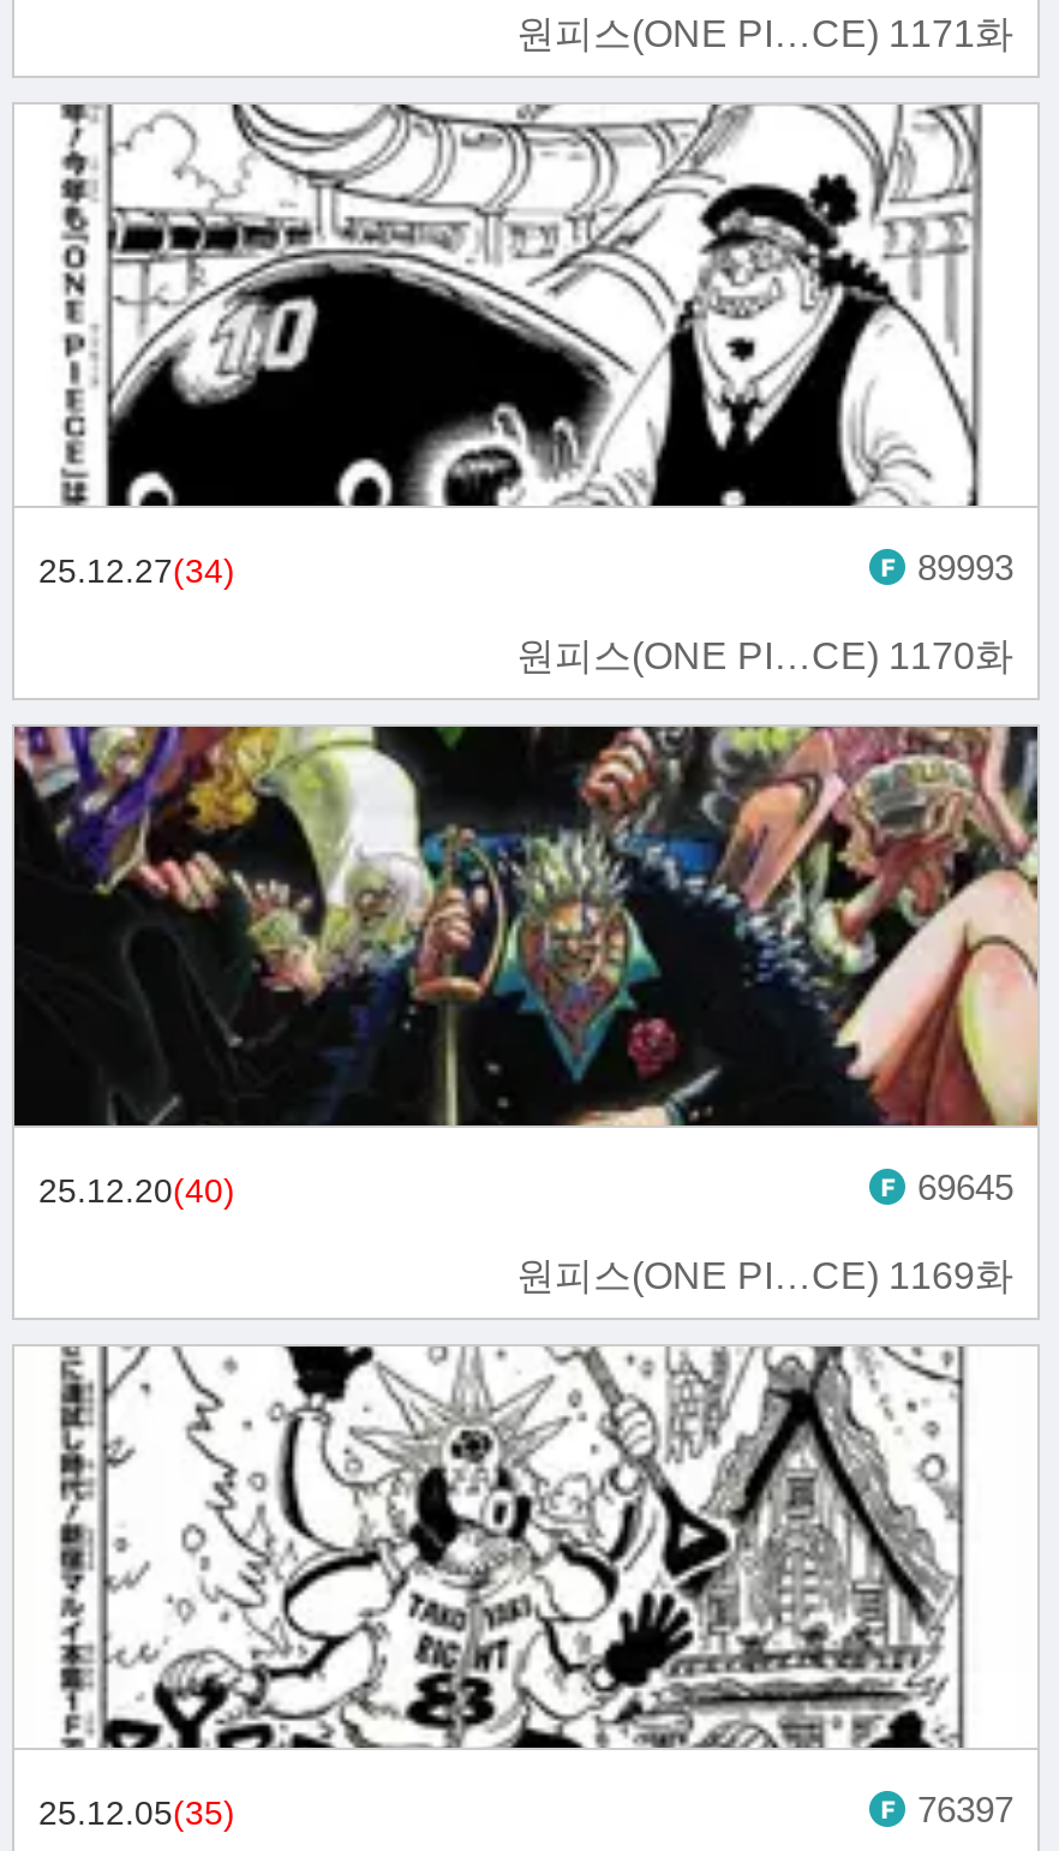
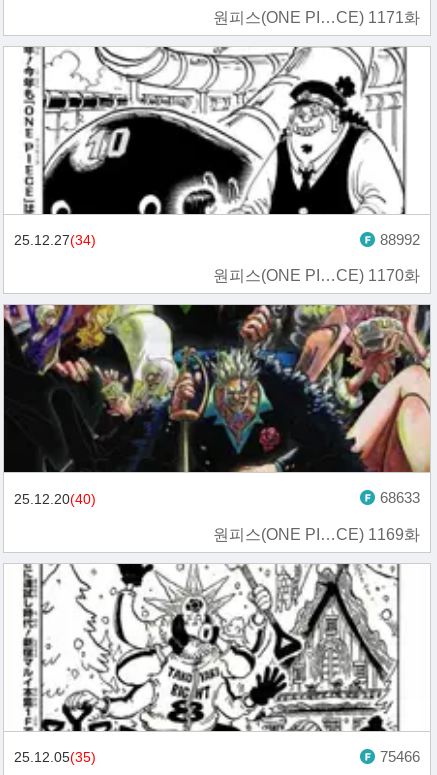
- 89993
+ 88992

- 69645
+ 68633

- 76397
+ 75466
